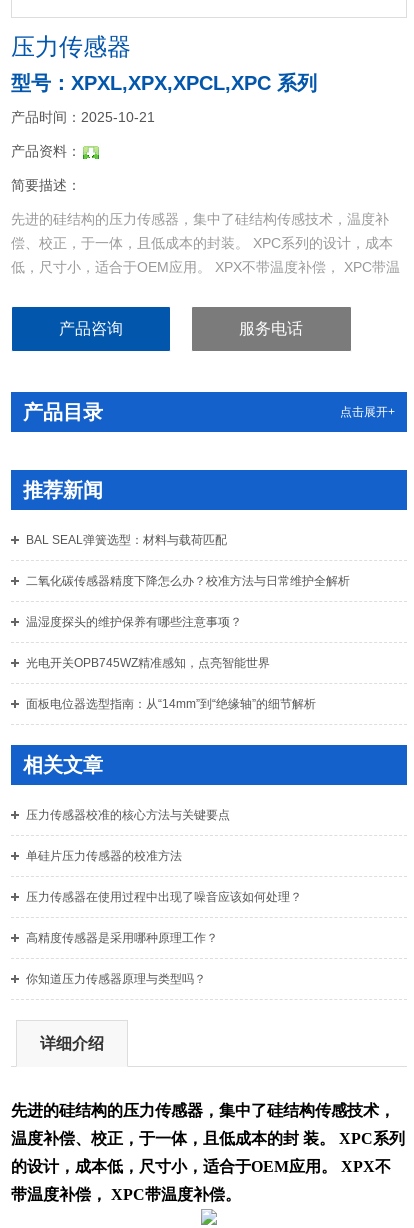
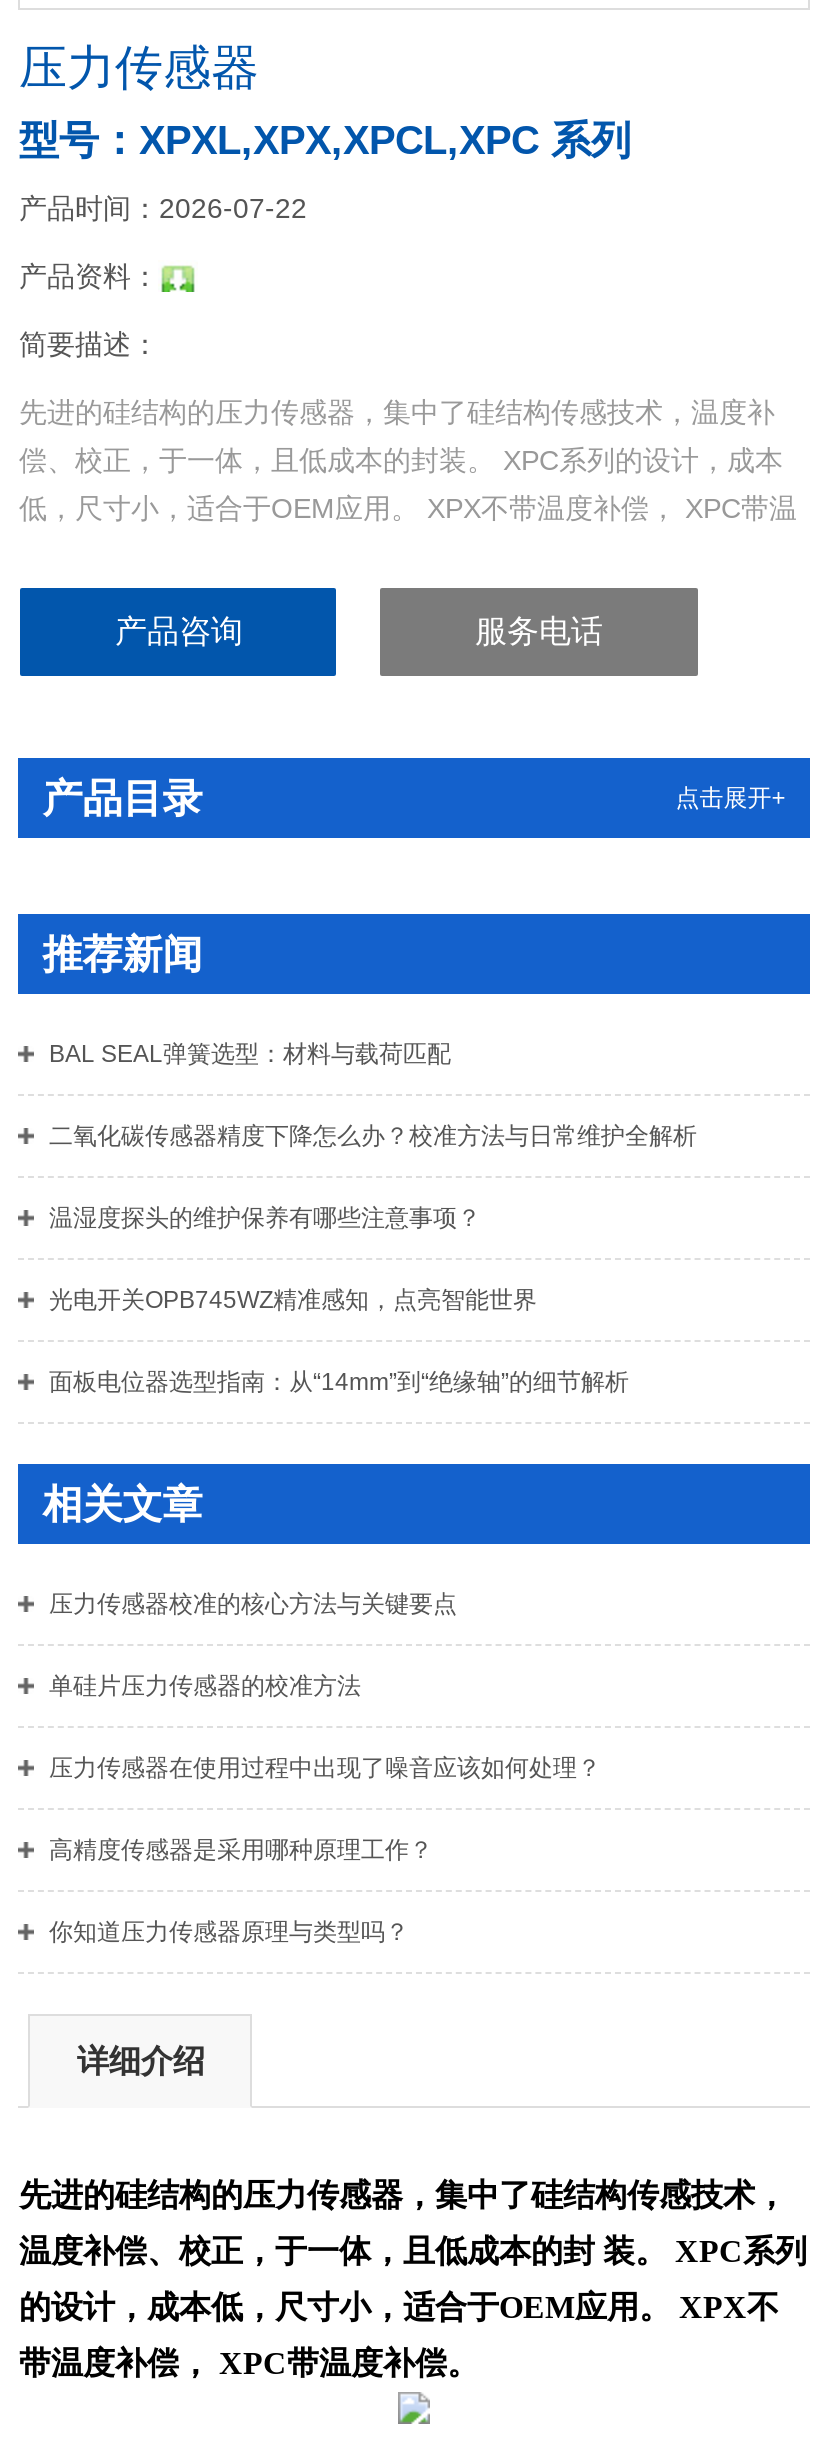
- 产品时间：2025-10-21
+ 产品时间：2026-07-22
